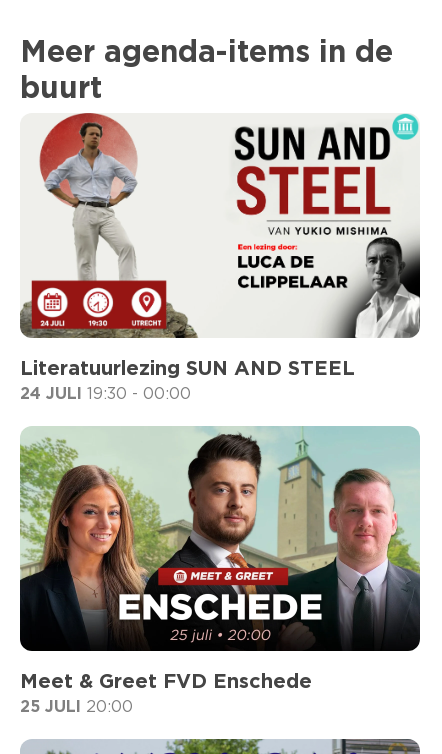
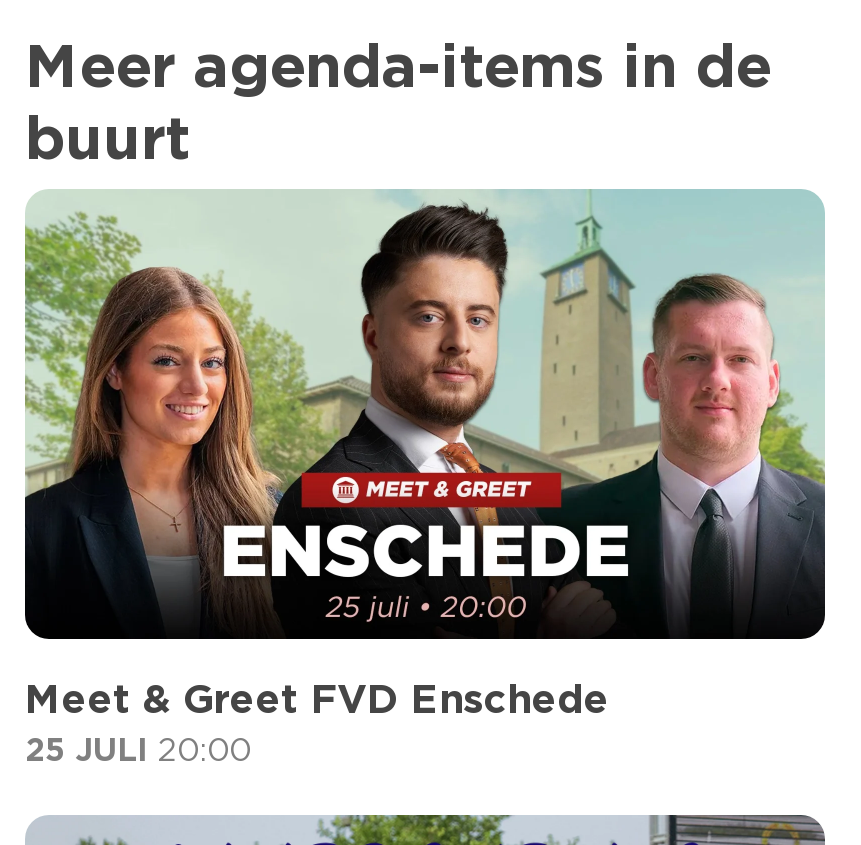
- [image]
- Literatuurlezing SUN AND STEEL
- 24 JULI 19:30 - 00:00

- [image]
